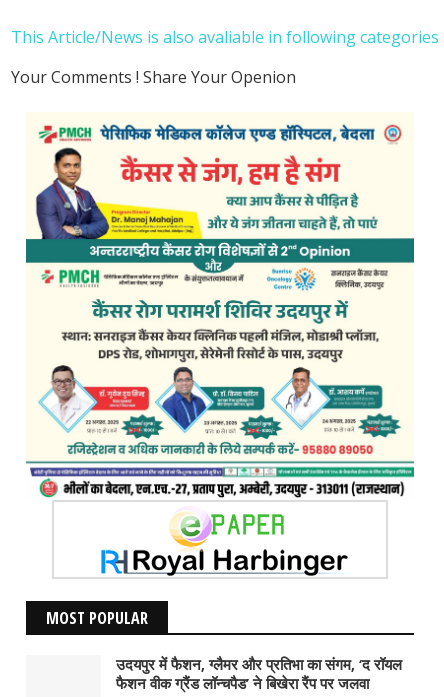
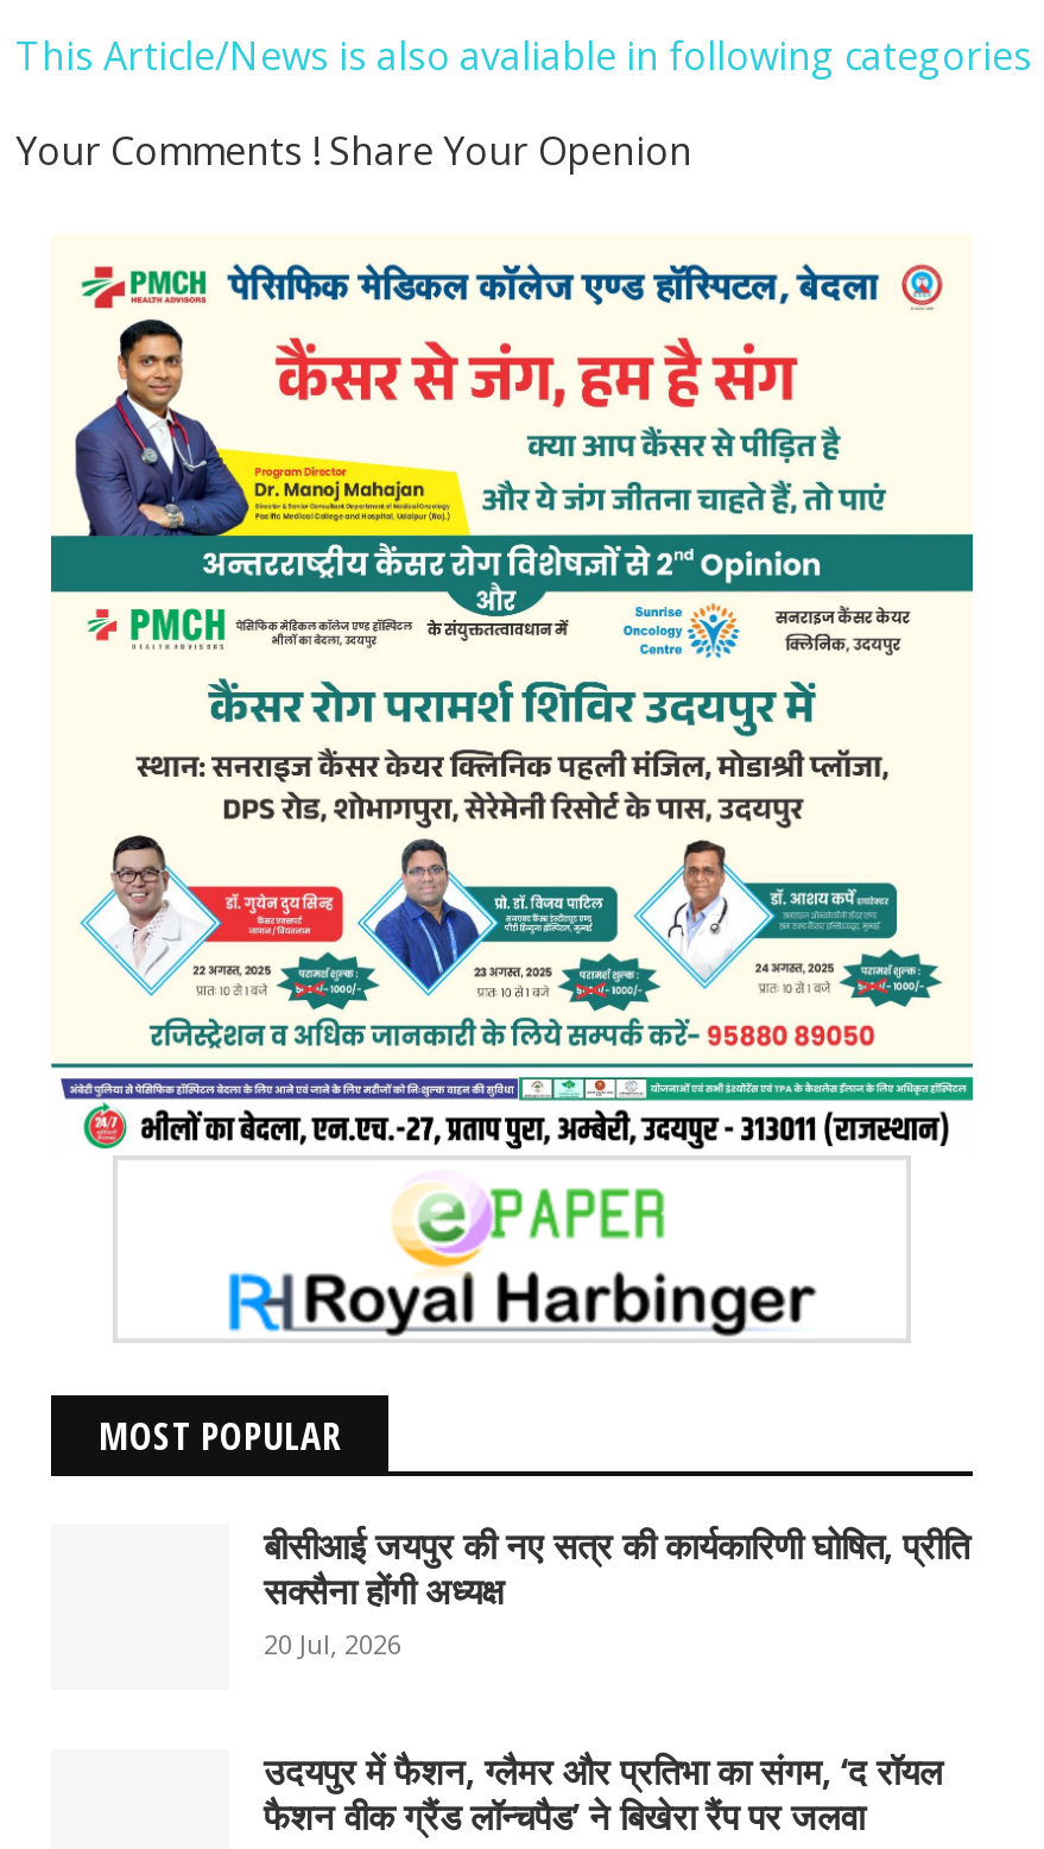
+ बीसीआई जयपुर की नए सत्र की कार्यकारिणी घोषित, प्रीति
+ सक्सैना होंगी अध्यक्ष
+ 20 Jul, 2026
